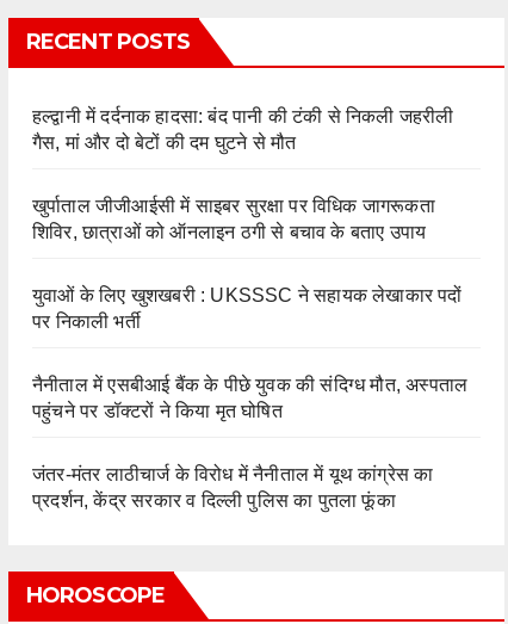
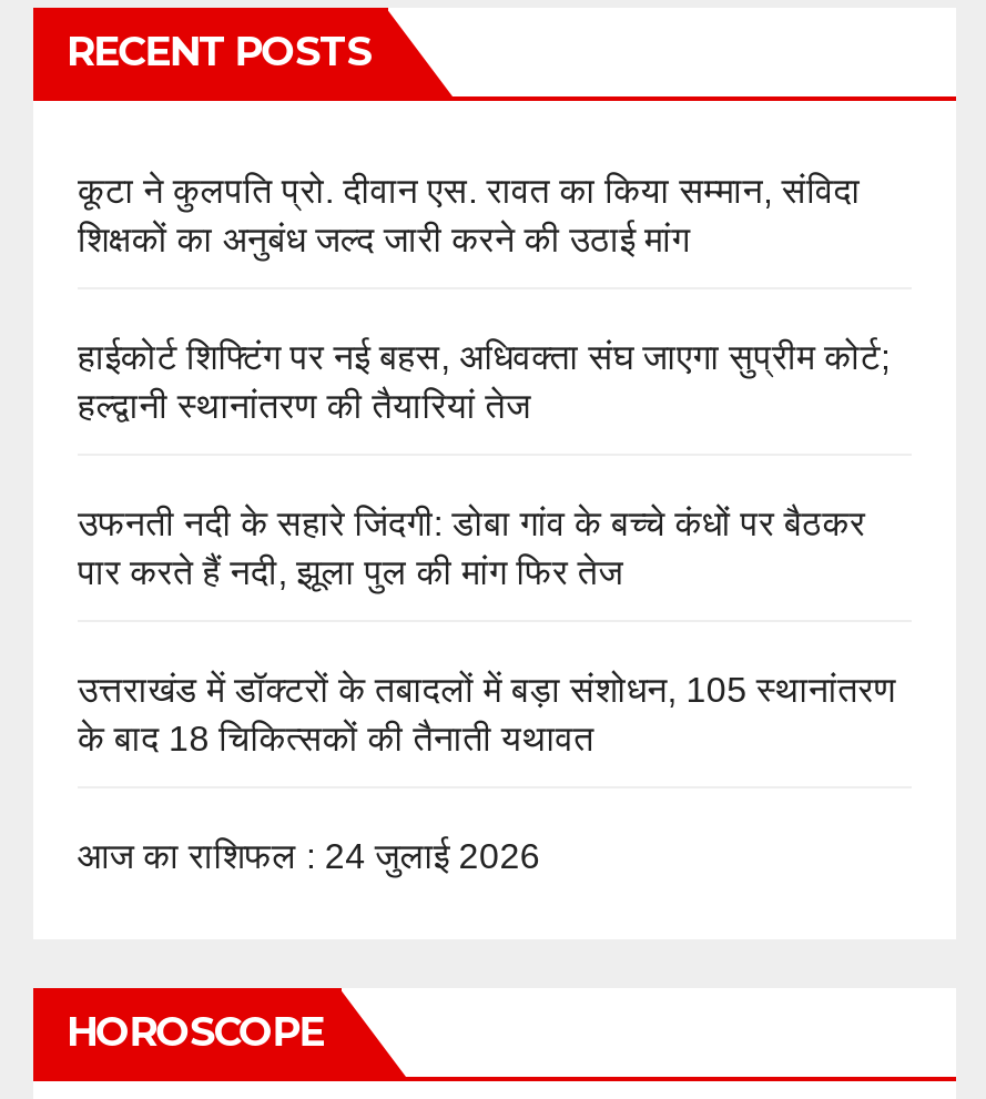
- हल्द्वानी में दर्दनाक हादसा: बंद पानी की टंकी से निकली जहरीली
- गैस, मां और दो बेटों की दम घुटने से मौत
+ कूटा ने कुलपति प्रो. दीवान एस. रावत का किया सम्मान, संविदा
+ शिक्षकों का अनुबंध जल्द जारी करने की उठाई मांग

- खुर्पाताल जीजीआईसी में साइबर सुरक्षा पर विधिक जागरूकता
- शिविर, छात्राओं को ऑनलाइन ठगी से बचाव के बताए उपाय
+ हाईकोर्ट शिफ्टिंग पर नई बहस, अधिवक्ता संघ जाएगा सुप्रीम कोर्ट;
+ हल्द्वानी स्थानांतरण की तैयारियां तेज

- युवाओं के लिए खुशखबरी : UKSSSC ने सहायक लेखाकार पदों
- पर निकाली भर्ती
+ उफनती नदी के सहारे जिंदगी: डोबा गांव के बच्चे कंधों पर बैठकर
+ पार करते हैं नदी, झूला पुल की मांग फिर तेज

- नैनीताल में एसबीआई बैंक के पीछे युवक की संदिग्ध मौत, अस्पताल
- पहुंचने पर डॉक्टरों ने किया मृत घोषित
+ उत्तराखंड में डॉक्टरों के तबादलों में बड़ा संशोधन, 105 स्थानांतरण
+ के बाद 18 चिकित्सकों की तैनाती यथावत

- जंतर-मंतर लाठीचार्ज के विरोध में नैनीताल में यूथ कांग्रेस का
- प्रदर्शन, केंद्र सरकार व दिल्ली पुलिस का पुतला फूंका
+ आज का राशिफल : 24 जुलाई 2026
